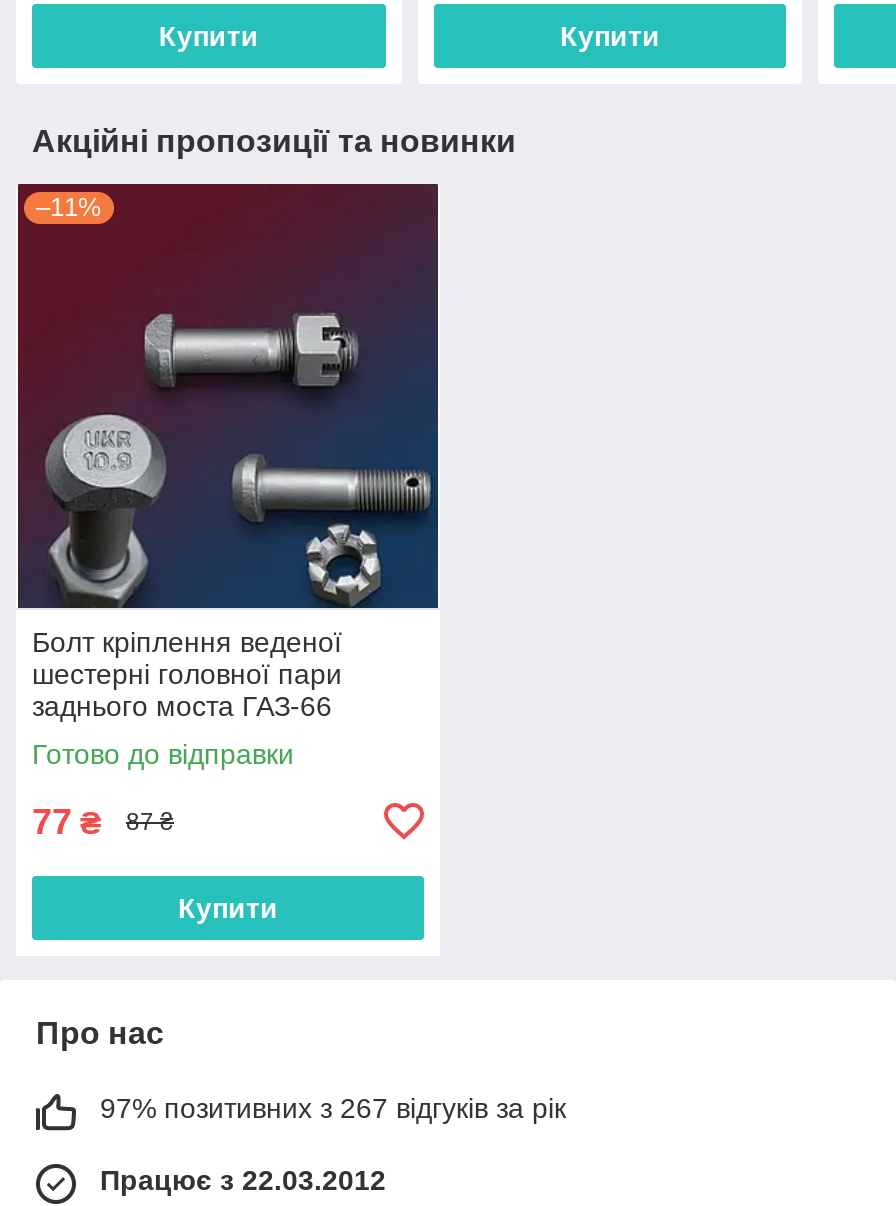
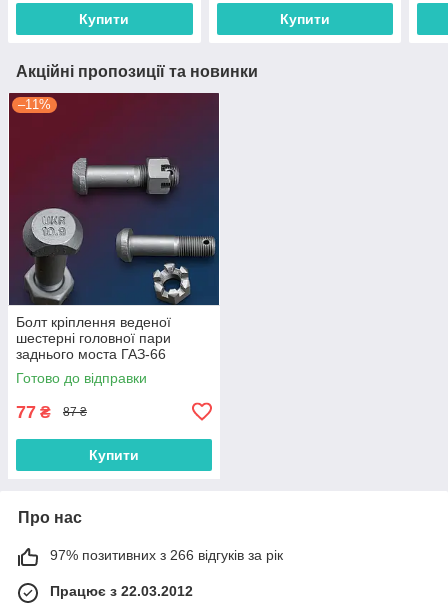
- 97% позитивних з 267 відгуків за рік
+ 97% позитивних з 266 відгуків за рік
